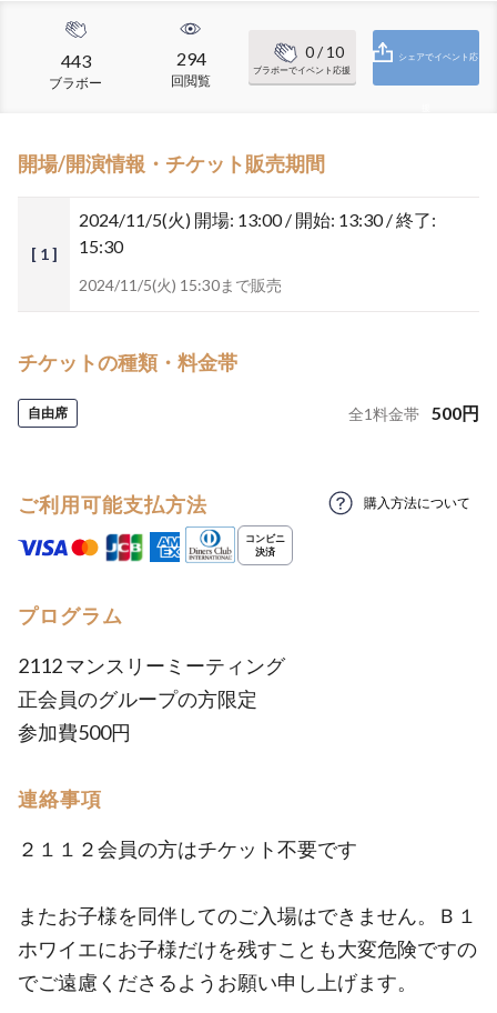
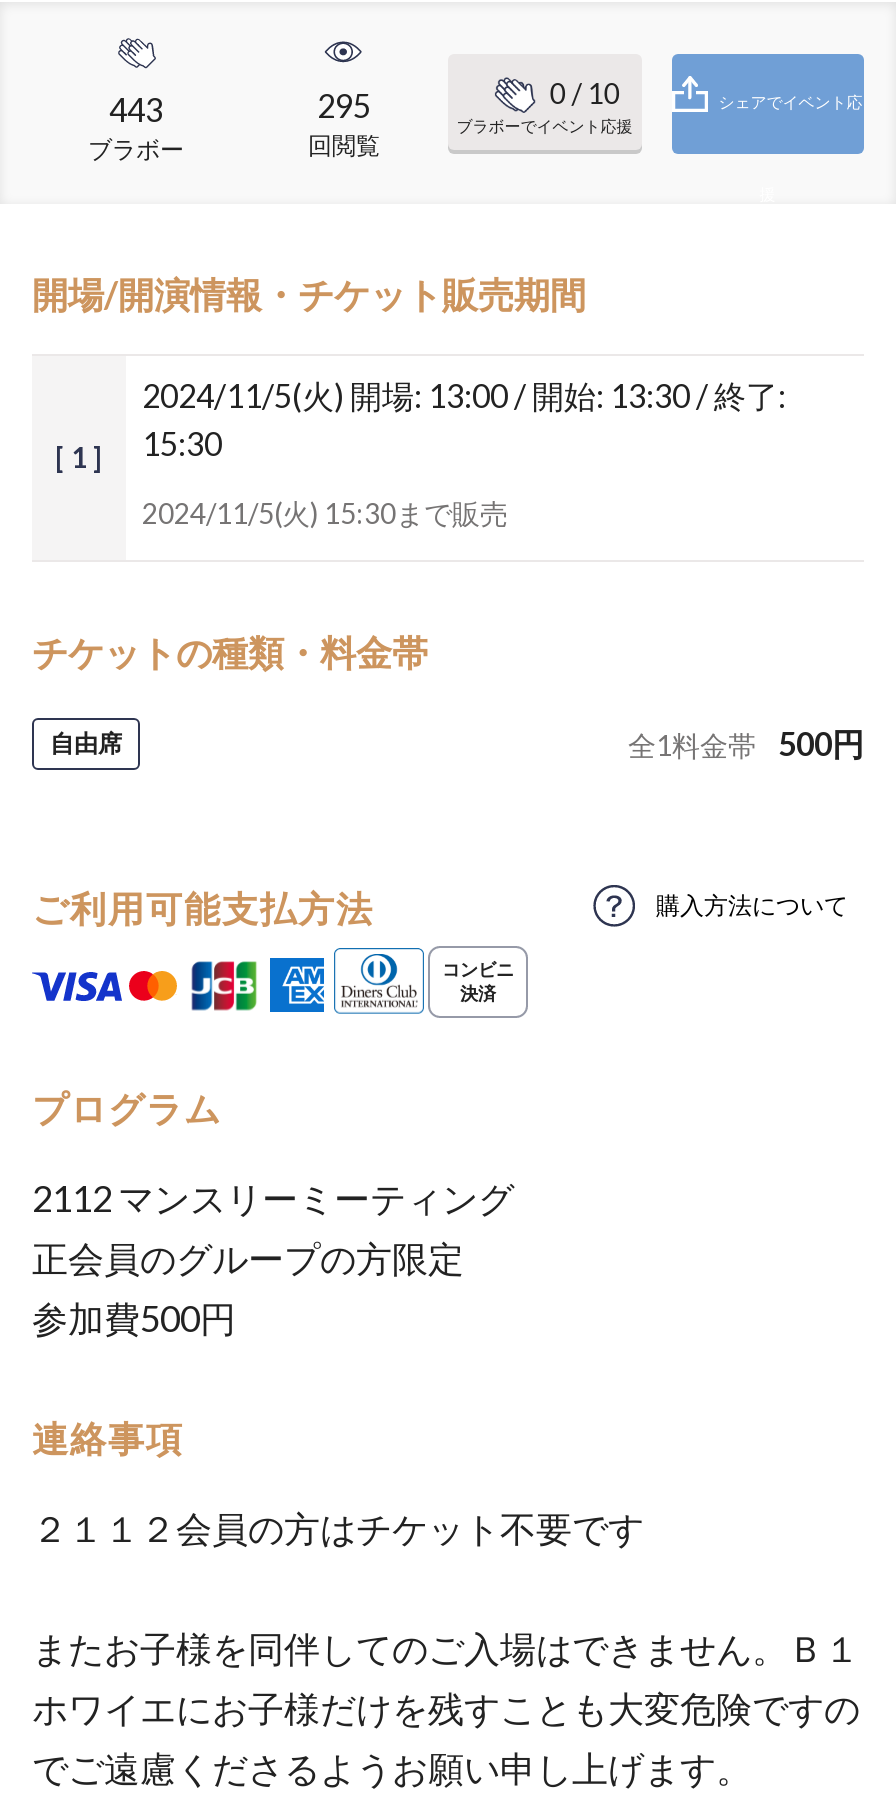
- 294
+ 295
